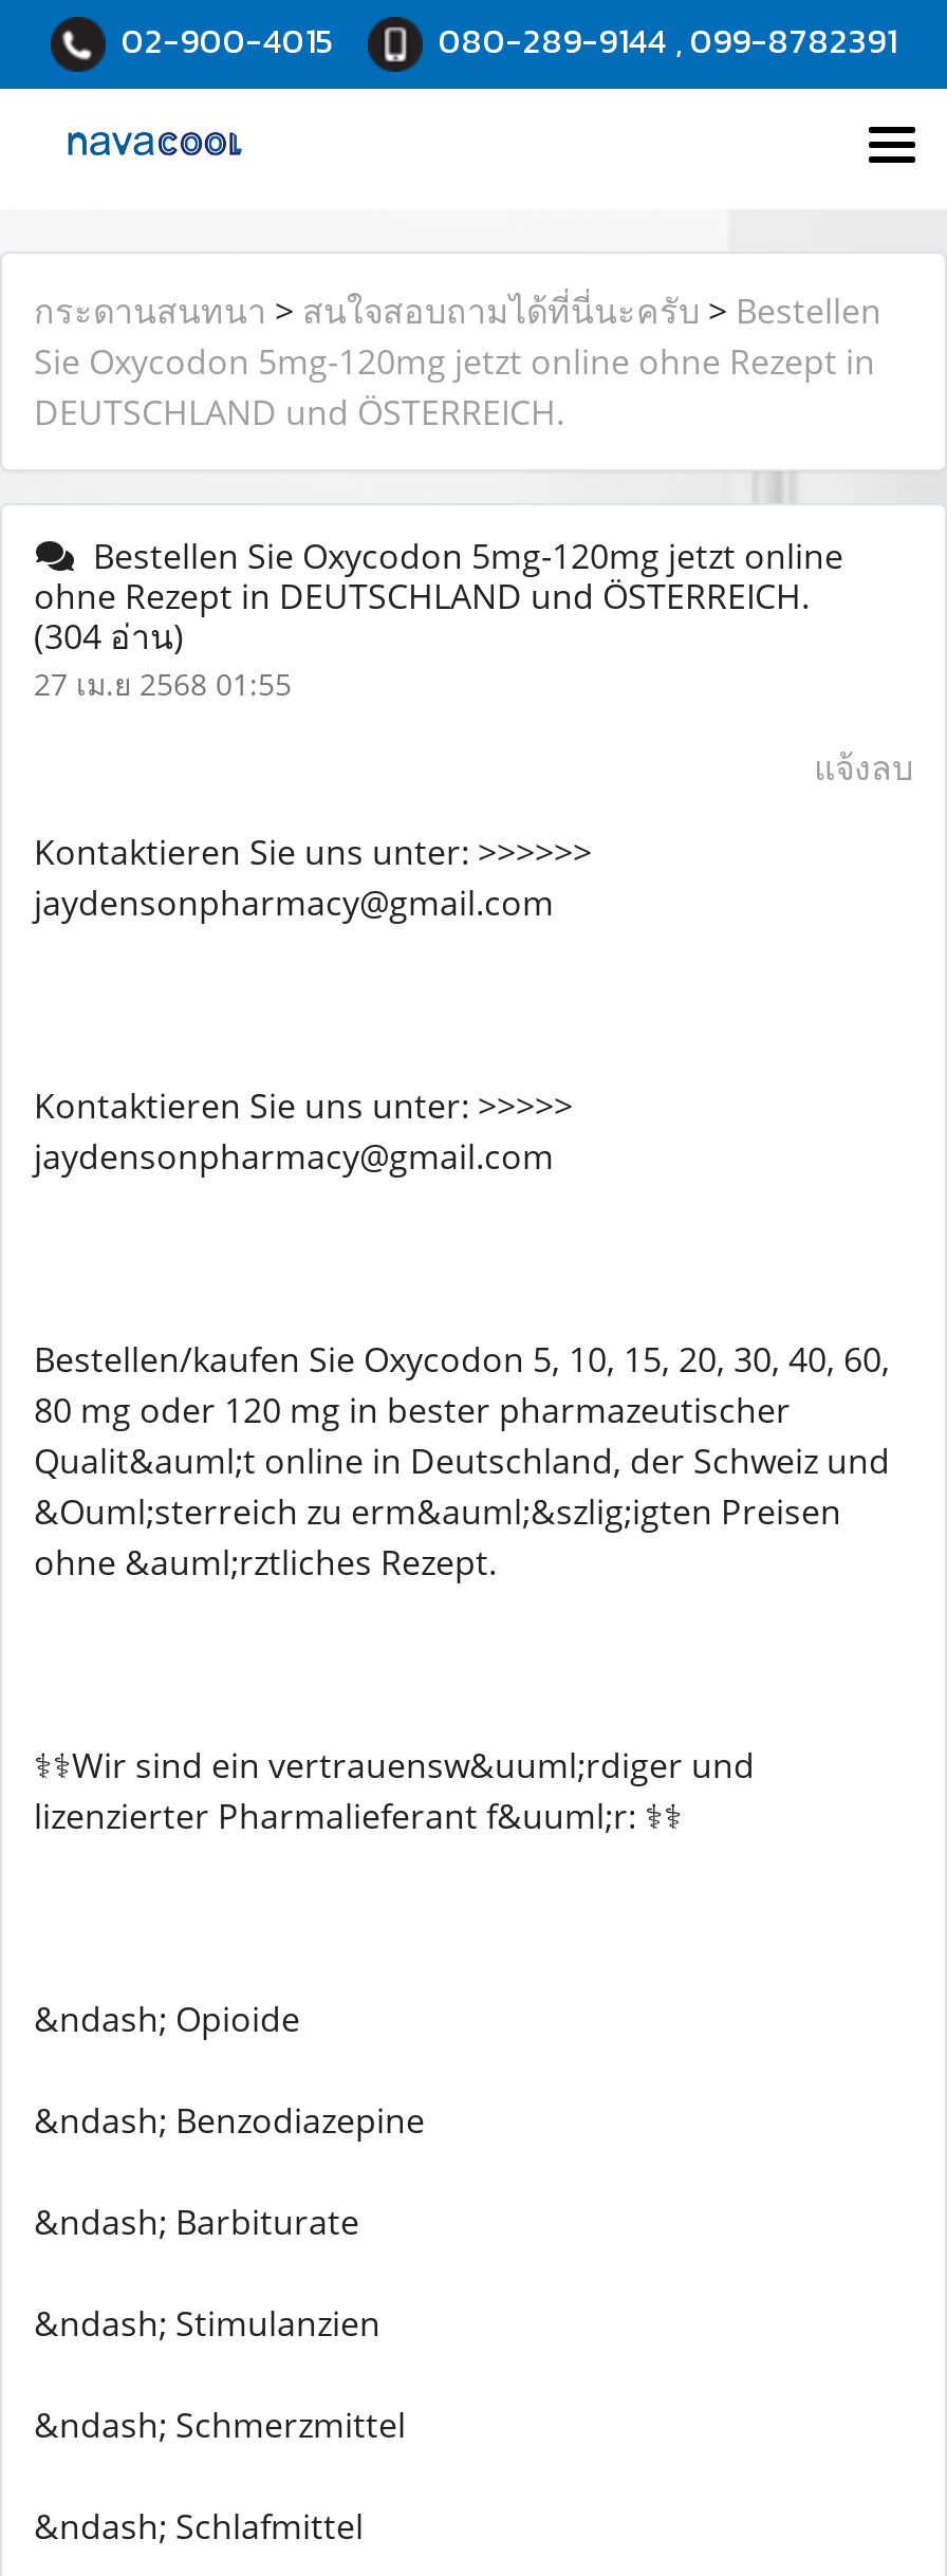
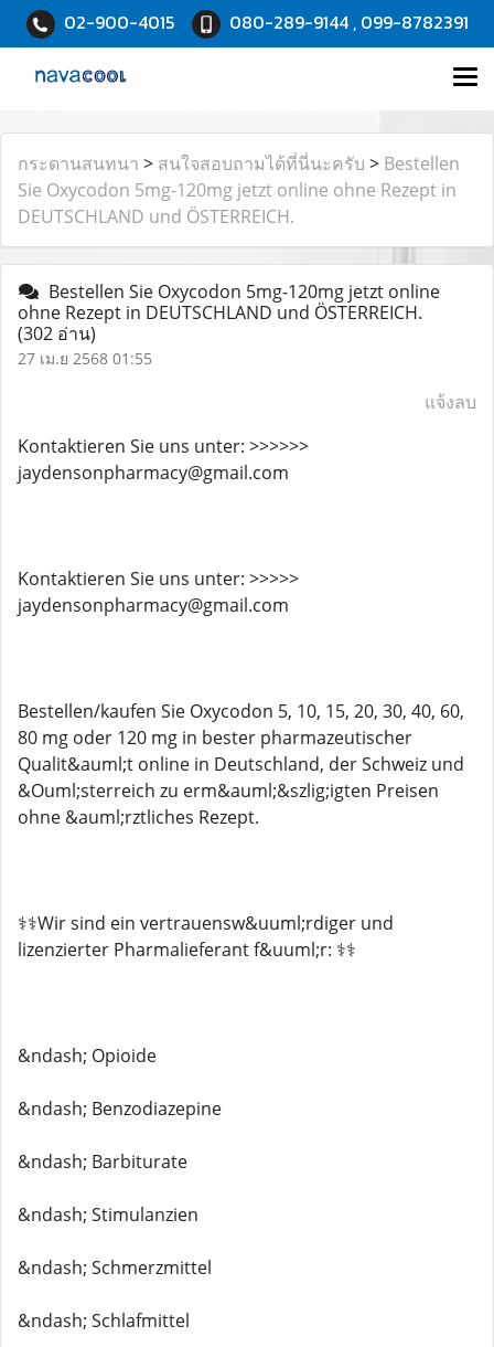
- (304 อ่าน)
+ (302 อ่าน)
